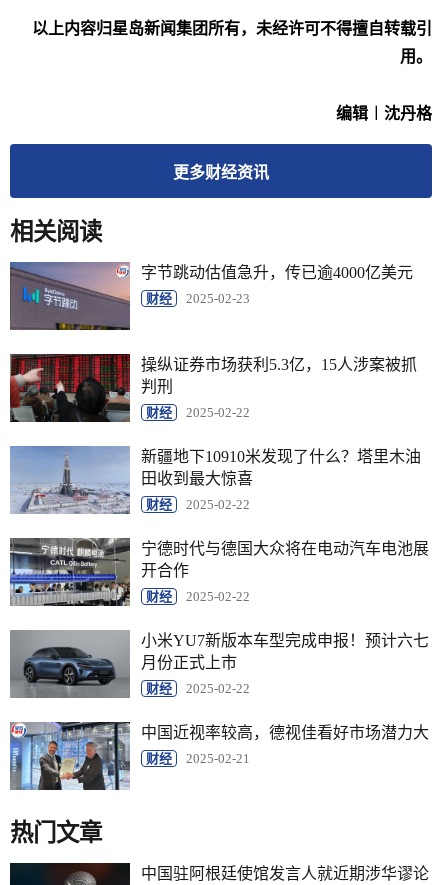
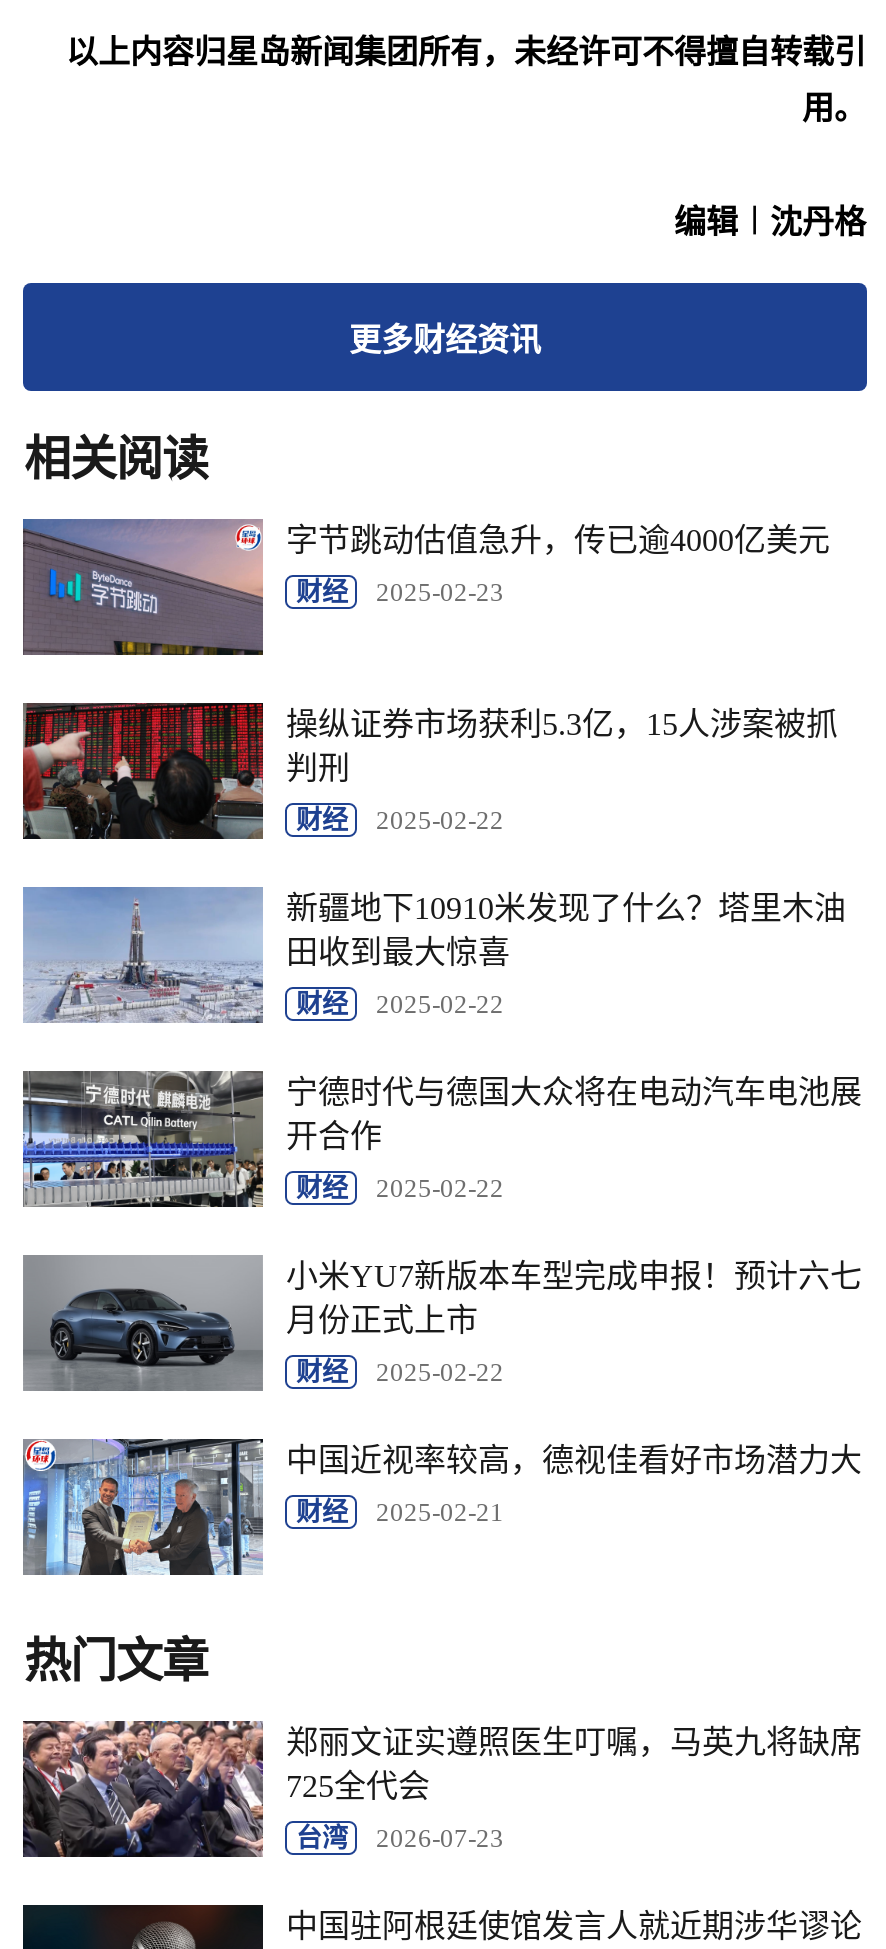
+ [image]
+ 郑丽文证实遵照医生叮嘱，马英九将缺席
+ 725全代会
+ 台湾
+ 2026-07-23
